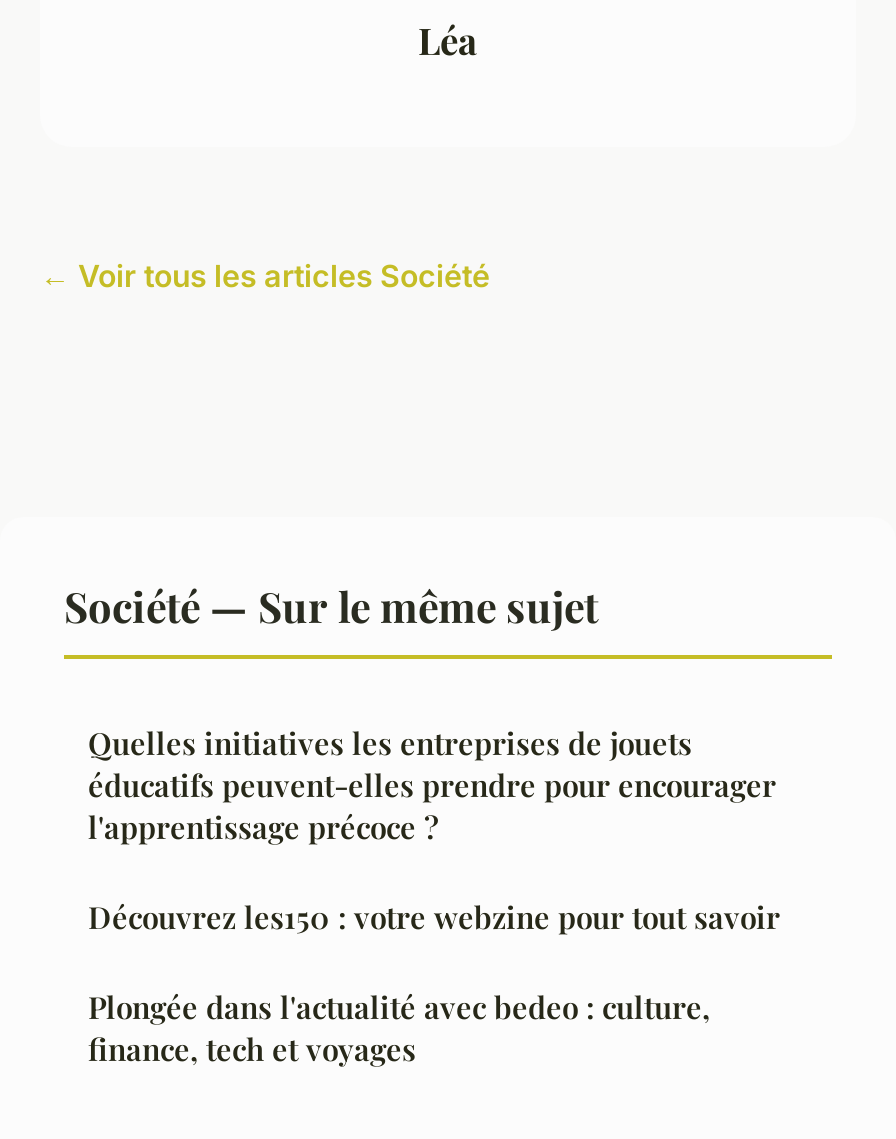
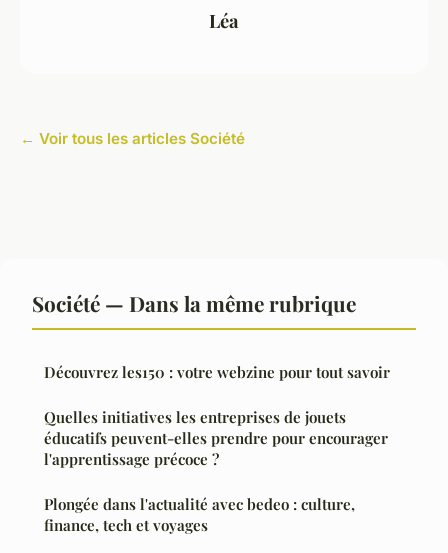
- Société — Sur le même sujet
+ Société — Dans la même rubrique

moved down: Quelles initiatives les entreprises de jouets | éducatifs peuvent-elles prendre pour encourager | l'apprentissage précoce ?

moved up: Découvrez les150 : votre webzine pour tout savoir
